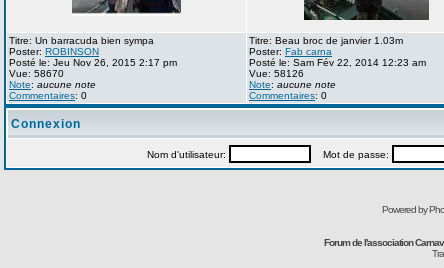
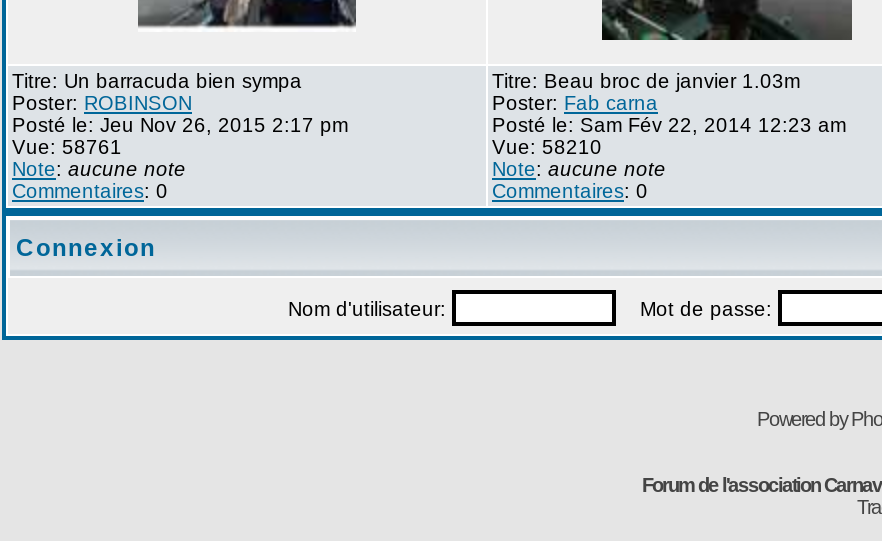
- Vue: 58670
+ Vue: 58761

- Vue: 58126
+ Vue: 58210
